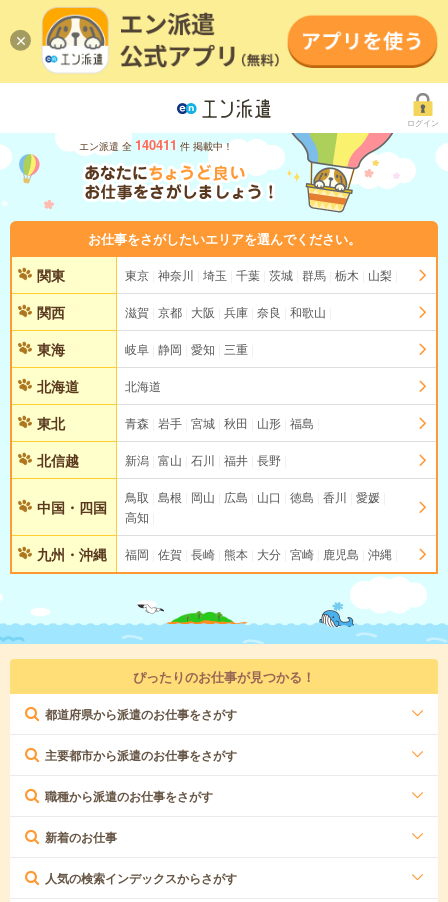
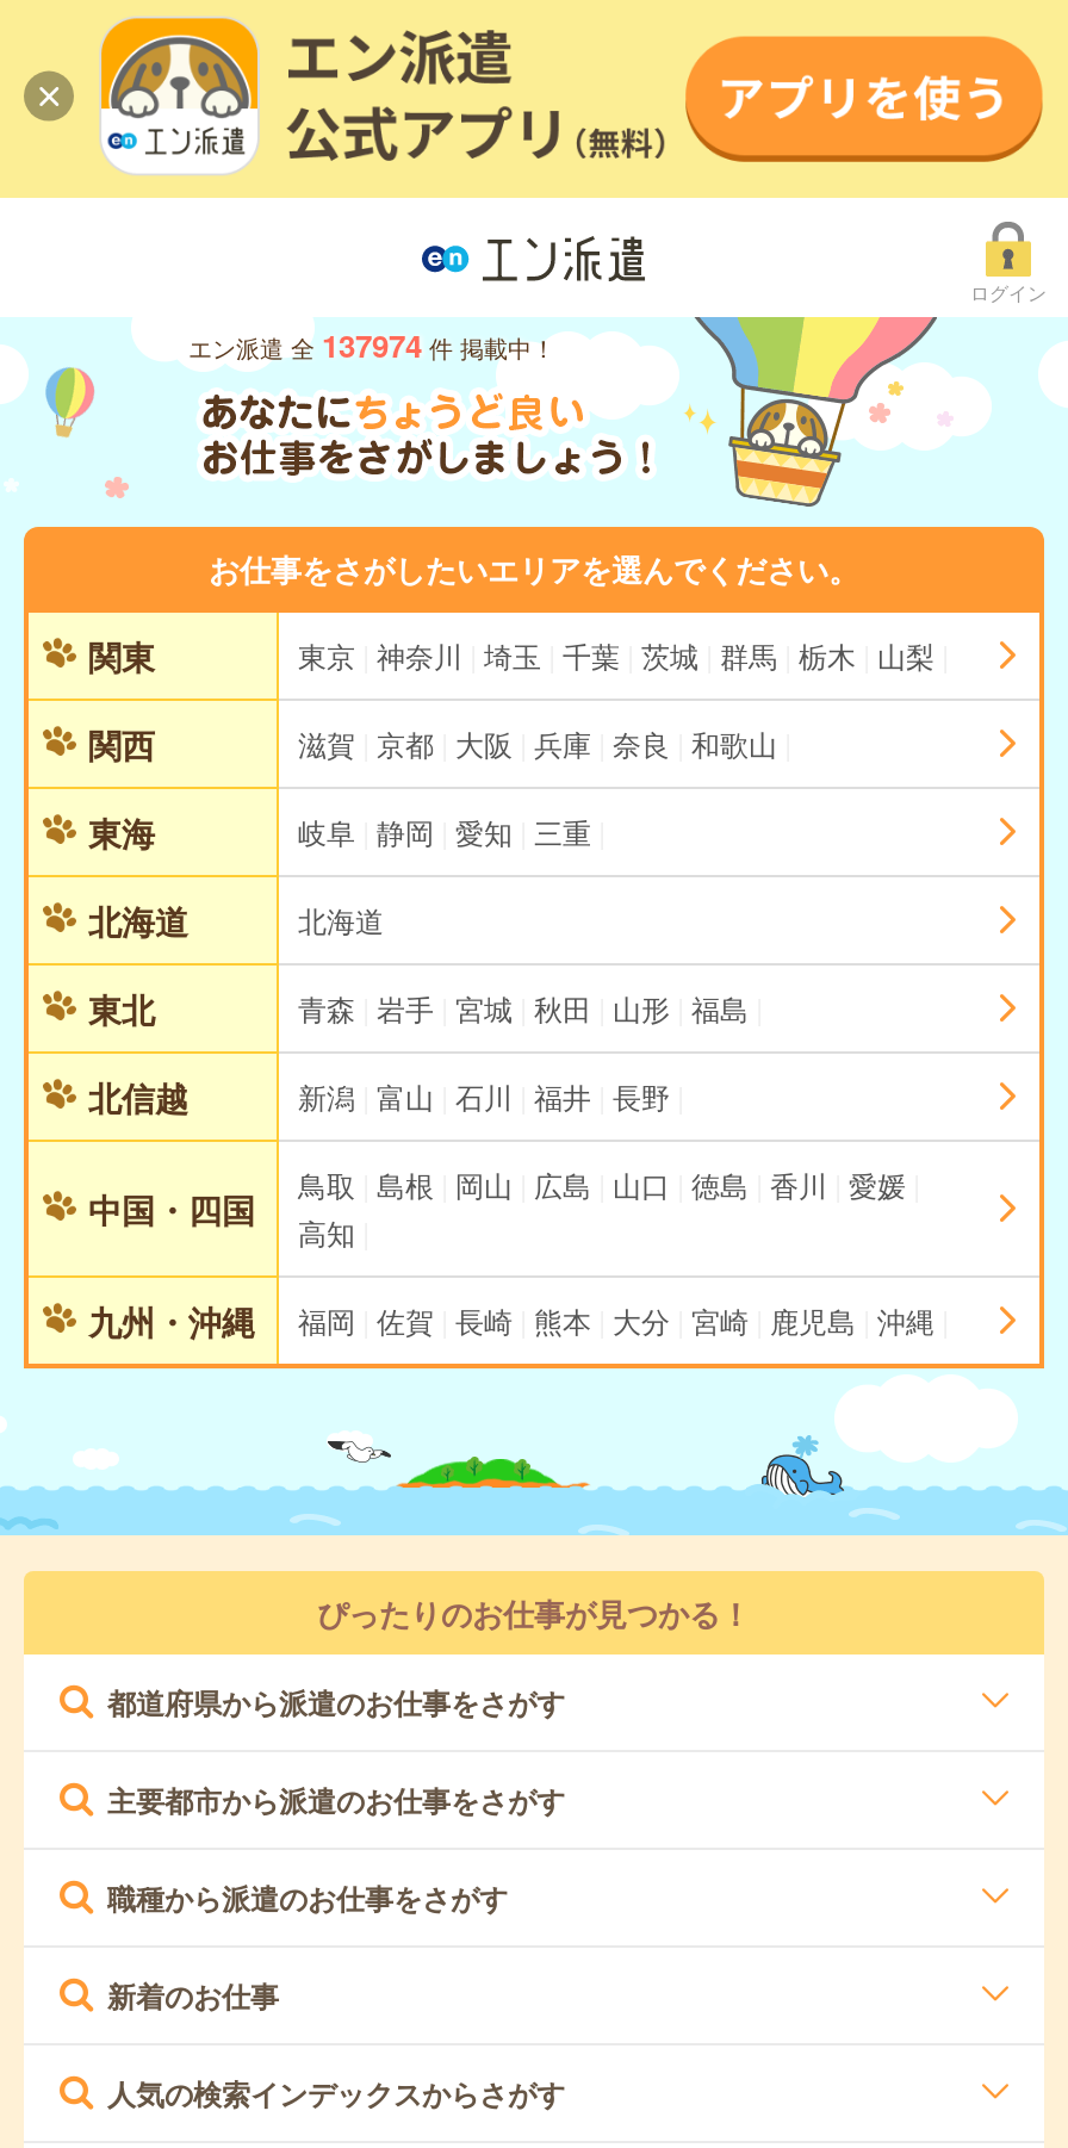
- エン派遣 全 140411 件 掲載中！
+ エン派遣 全 137974 件 掲載中！
